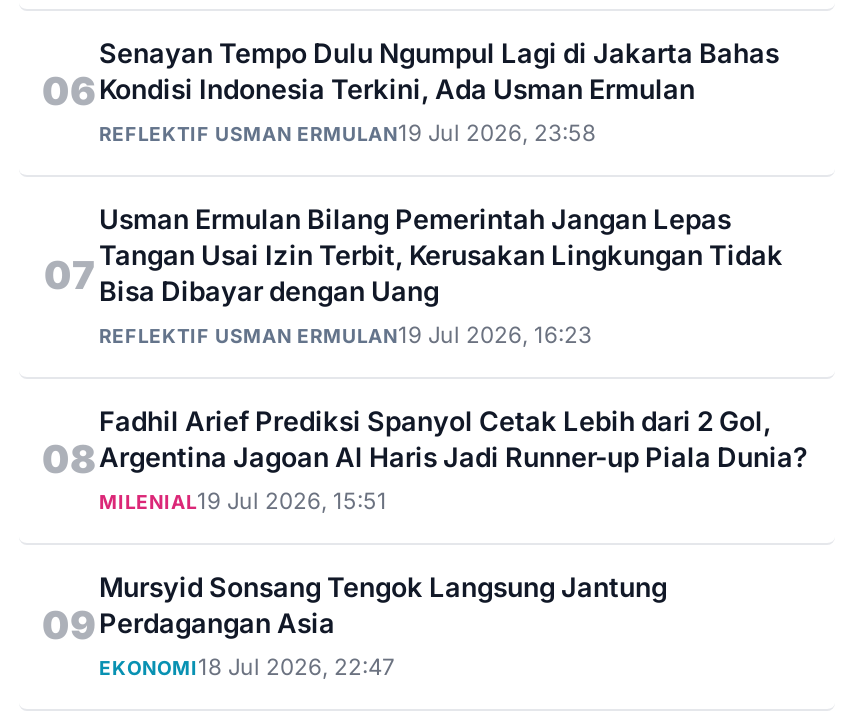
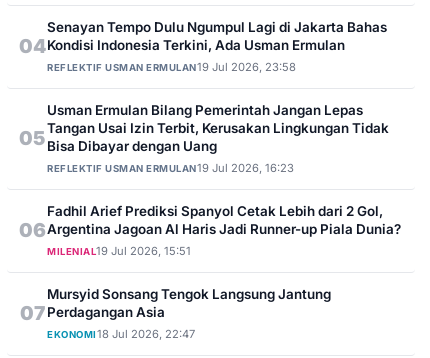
- 06 Kondisi Indonesia Terkini, Ada Usman Ermulan
+ 04 Kondisi Indonesia Terkini, Ada Usman Ermulan

- 07 Tangan Usai Izin Terbit, Kerusakan Lingkungan Tidak Bisa Dibayar dengan Uang
+ 05 Tangan Usai Izin Terbit, Kerusakan Lingkungan Tidak Bisa Dibayar dengan Uang

- 08 Argentina Jagoan Al Haris Jadi Runner-up Piala Dunia?
+ 06 Argentina Jagoan Al Haris Jadi Runner-up Piala Dunia?

- 09 Perdagangan Asia
+ 07 Perdagangan Asia
